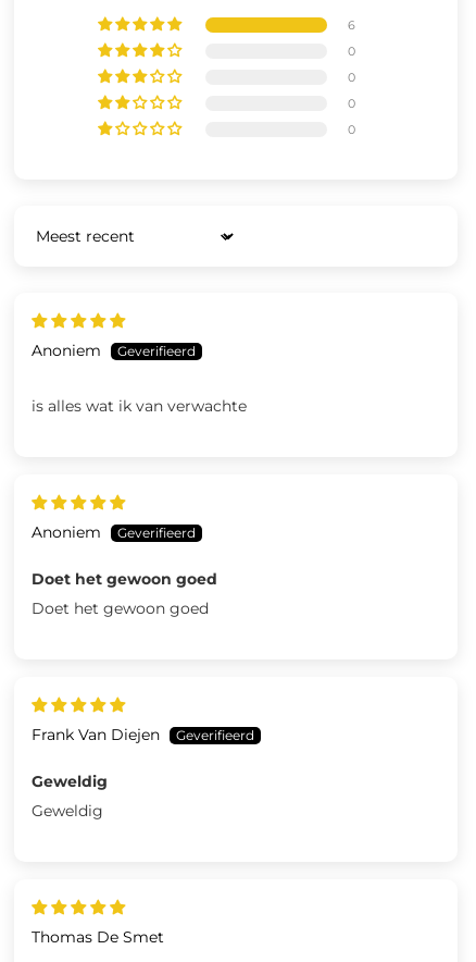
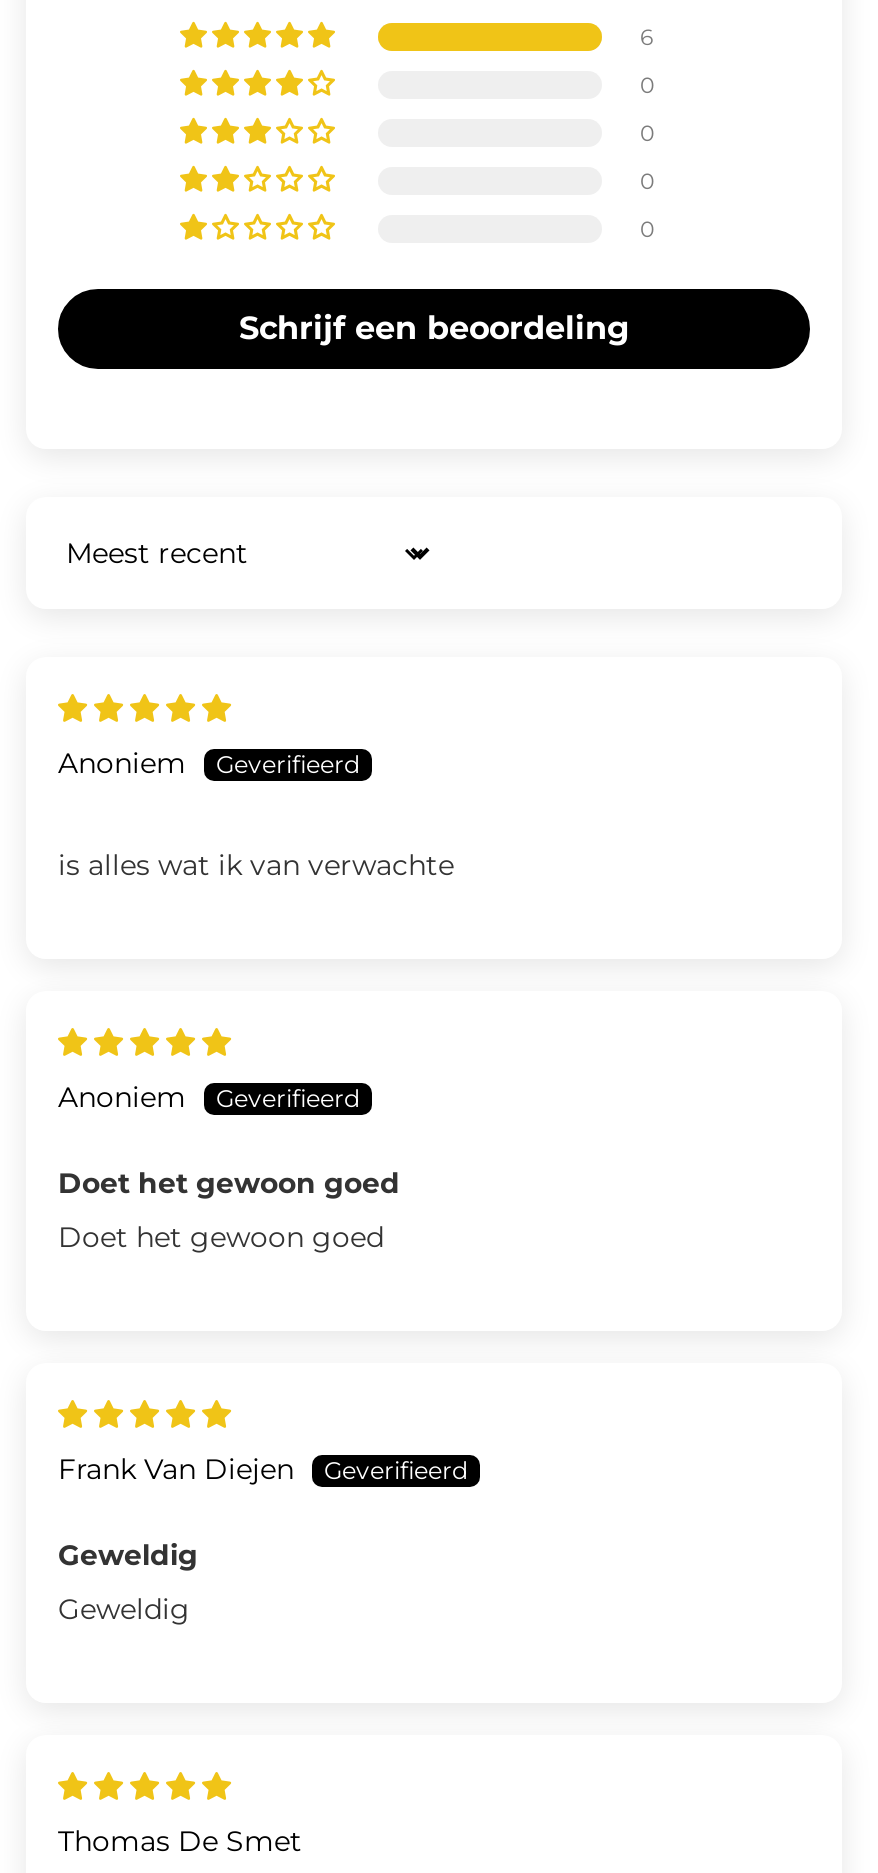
+ Schrijf een beoordeling
